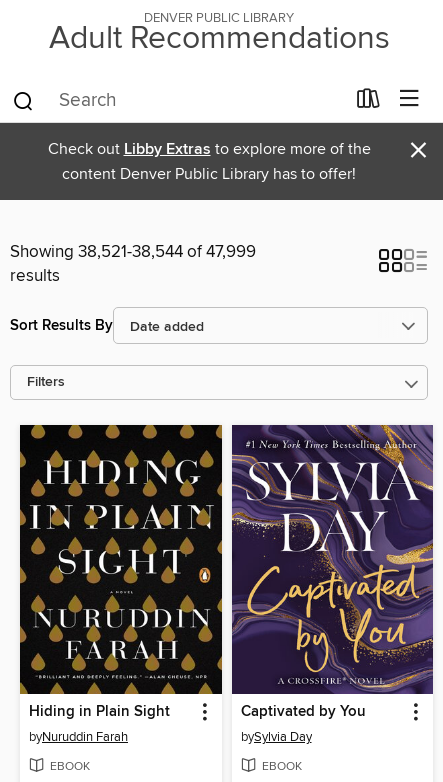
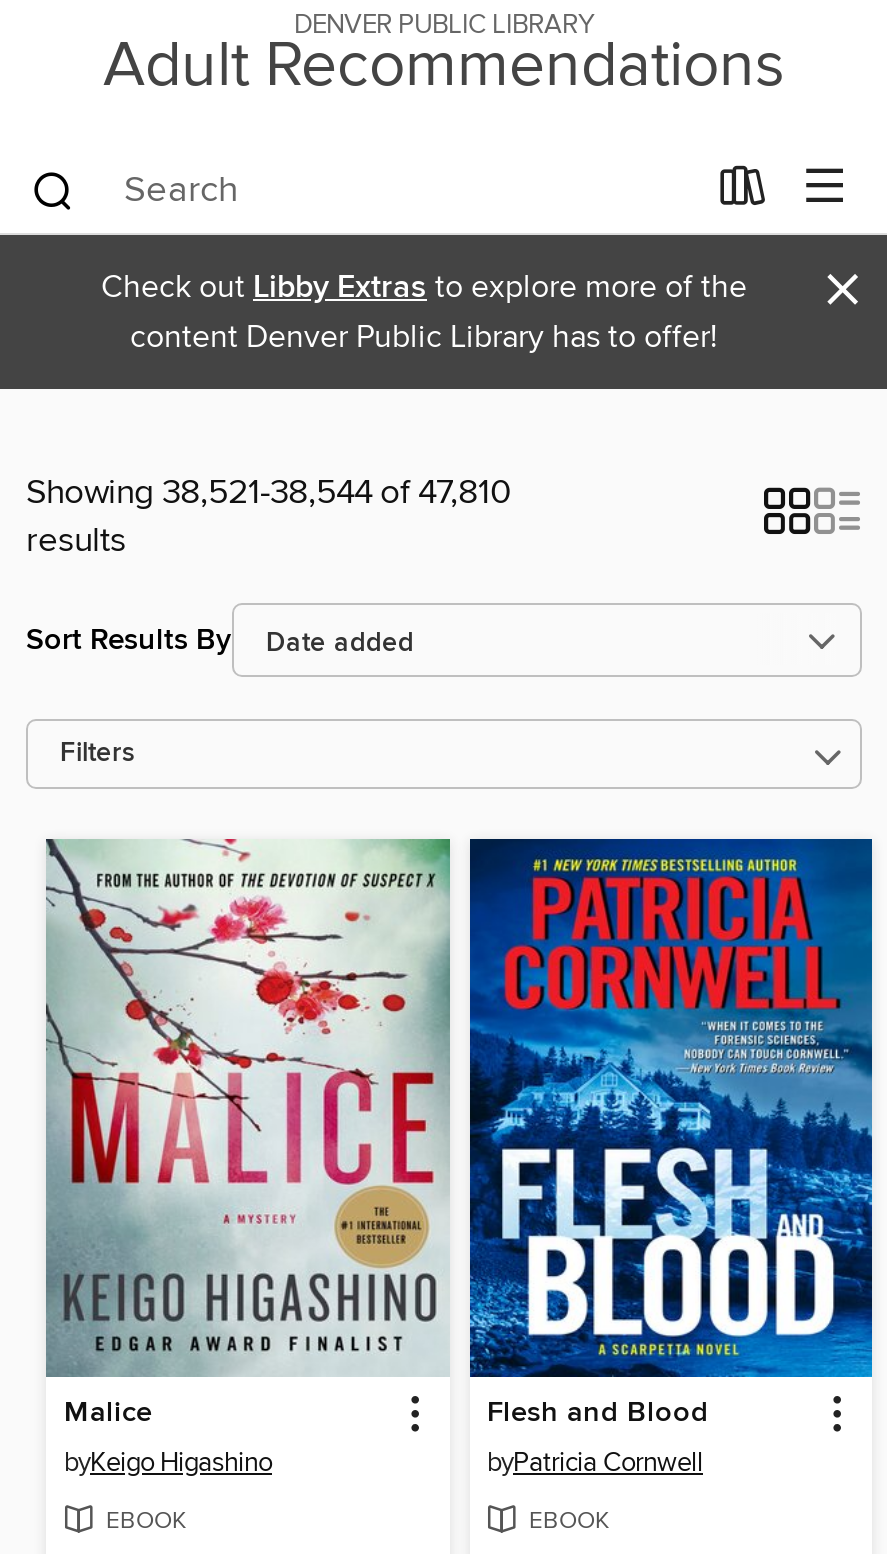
- Showing 38,521-38,544 of 47,999
+ Showing 38,521-38,544 of 47,810

- [image]
- Hiding in Plain Sight
- byNuruddin Farah
+ [image]
+ Malice
+ byKeigo Higashino

- [image]
- Captivated by You
- bySylvia Day
+ [image]
+ Flesh and Blood
+ byPatricia Cornwell
